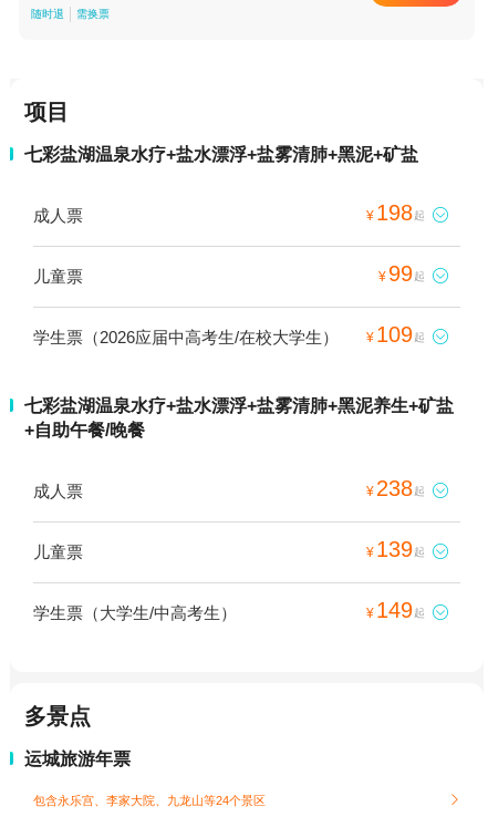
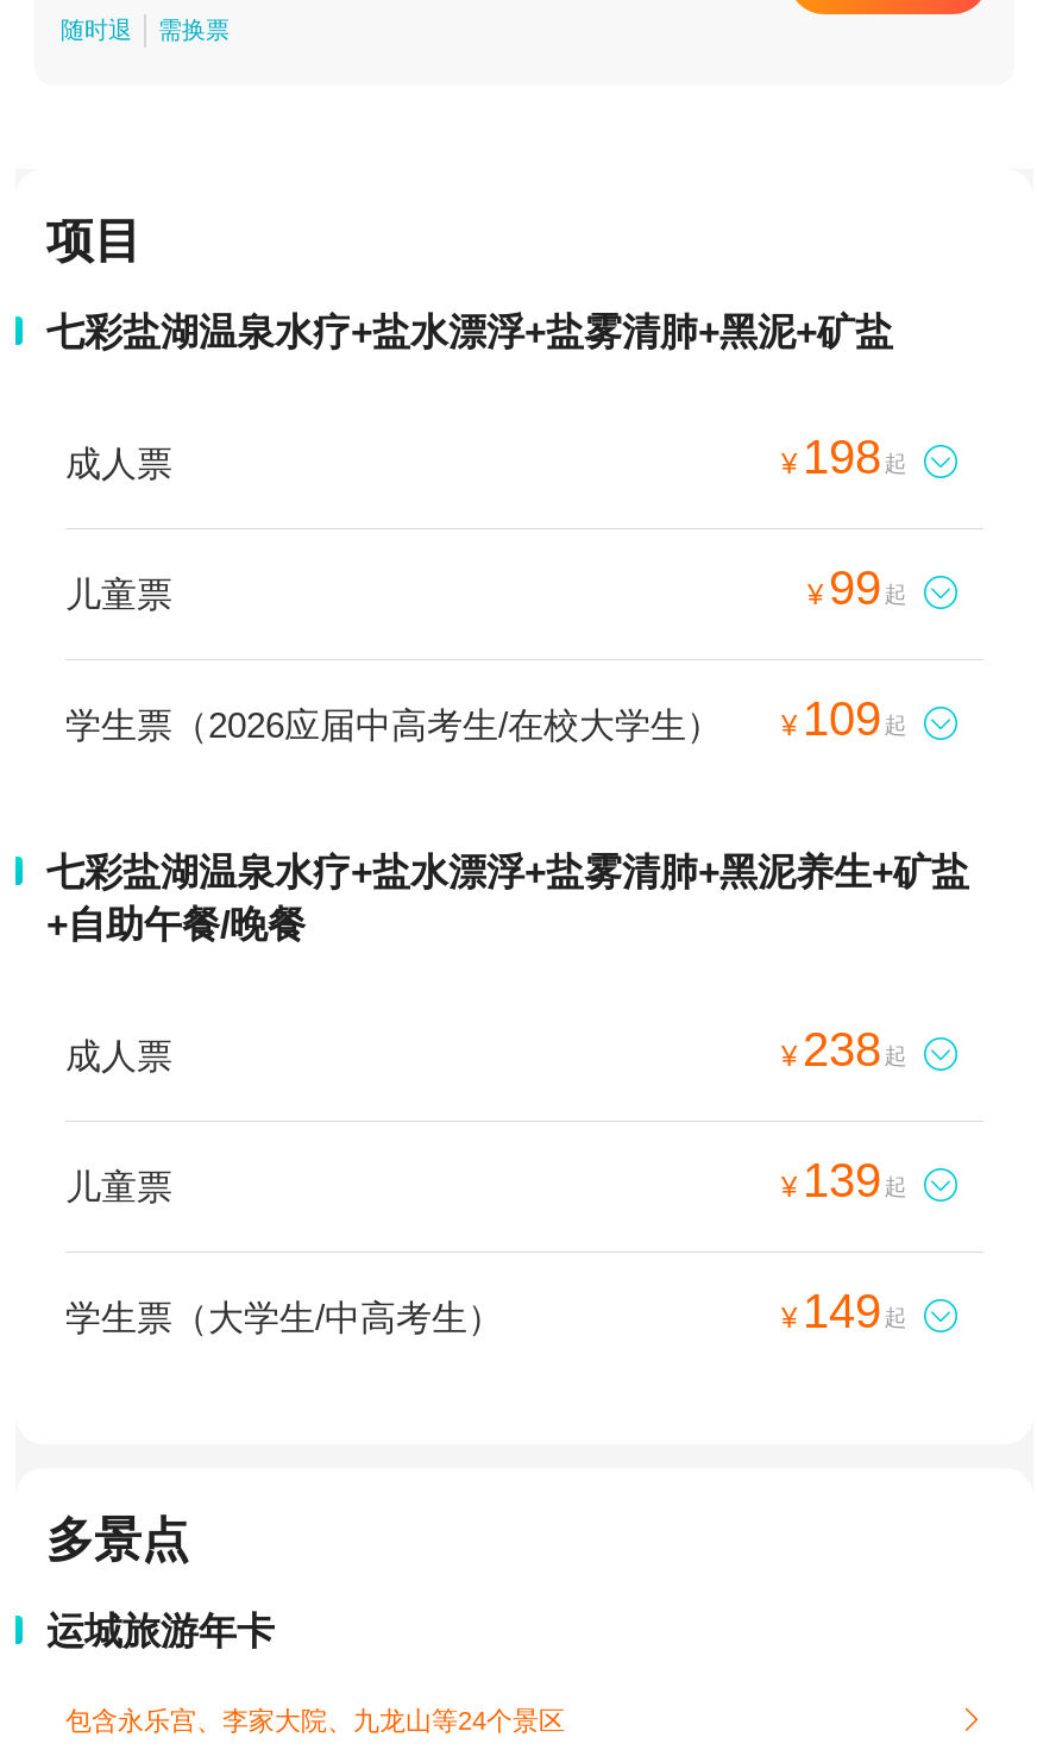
- 运城旅游年票
+ 运城旅游年卡
